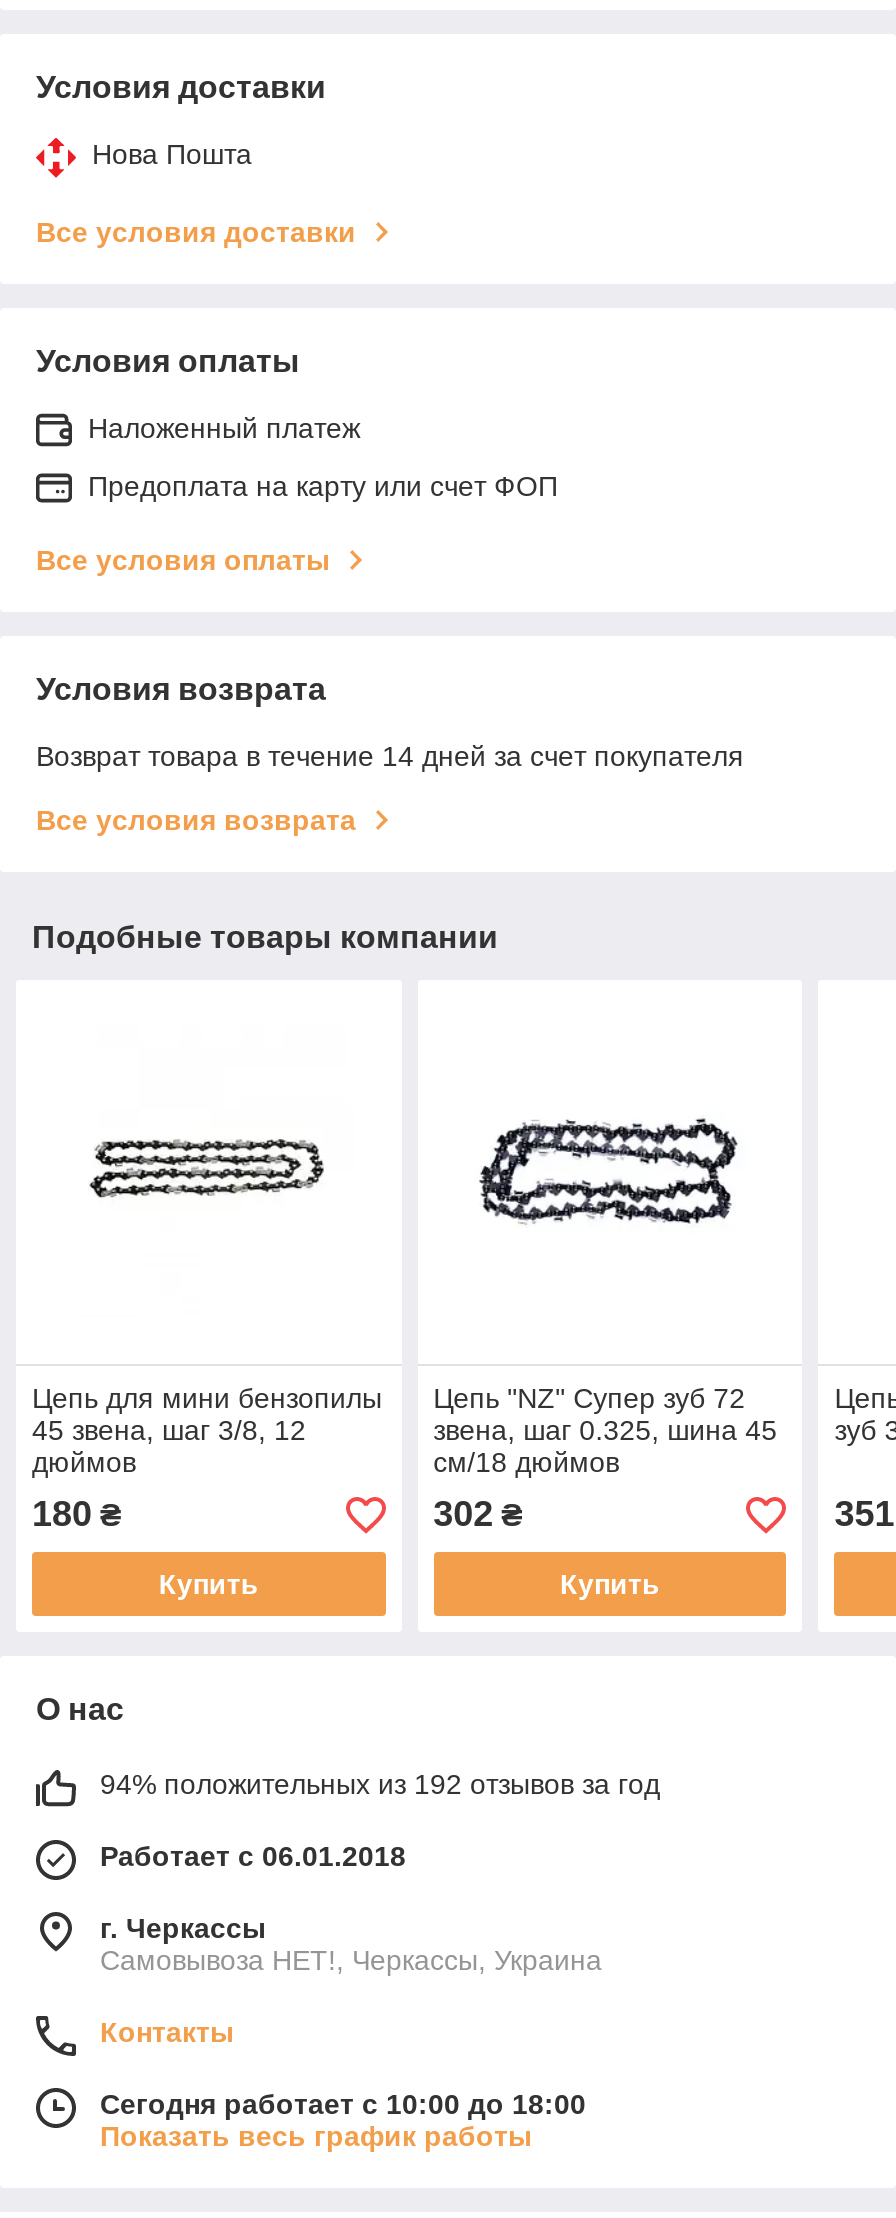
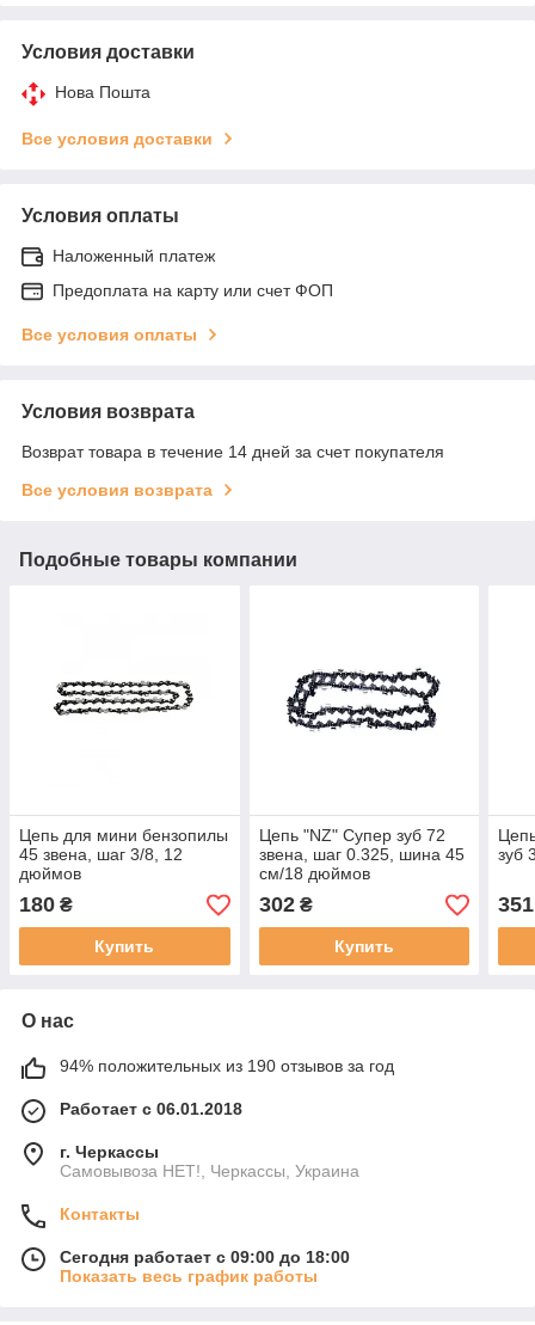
- 94% положительных из 192 отзывов за год
+ 94% положительных из 190 отзывов за год

- Сегодня работает с 10:00 до 18:00
+ Сегодня работает с 09:00 до 18:00
